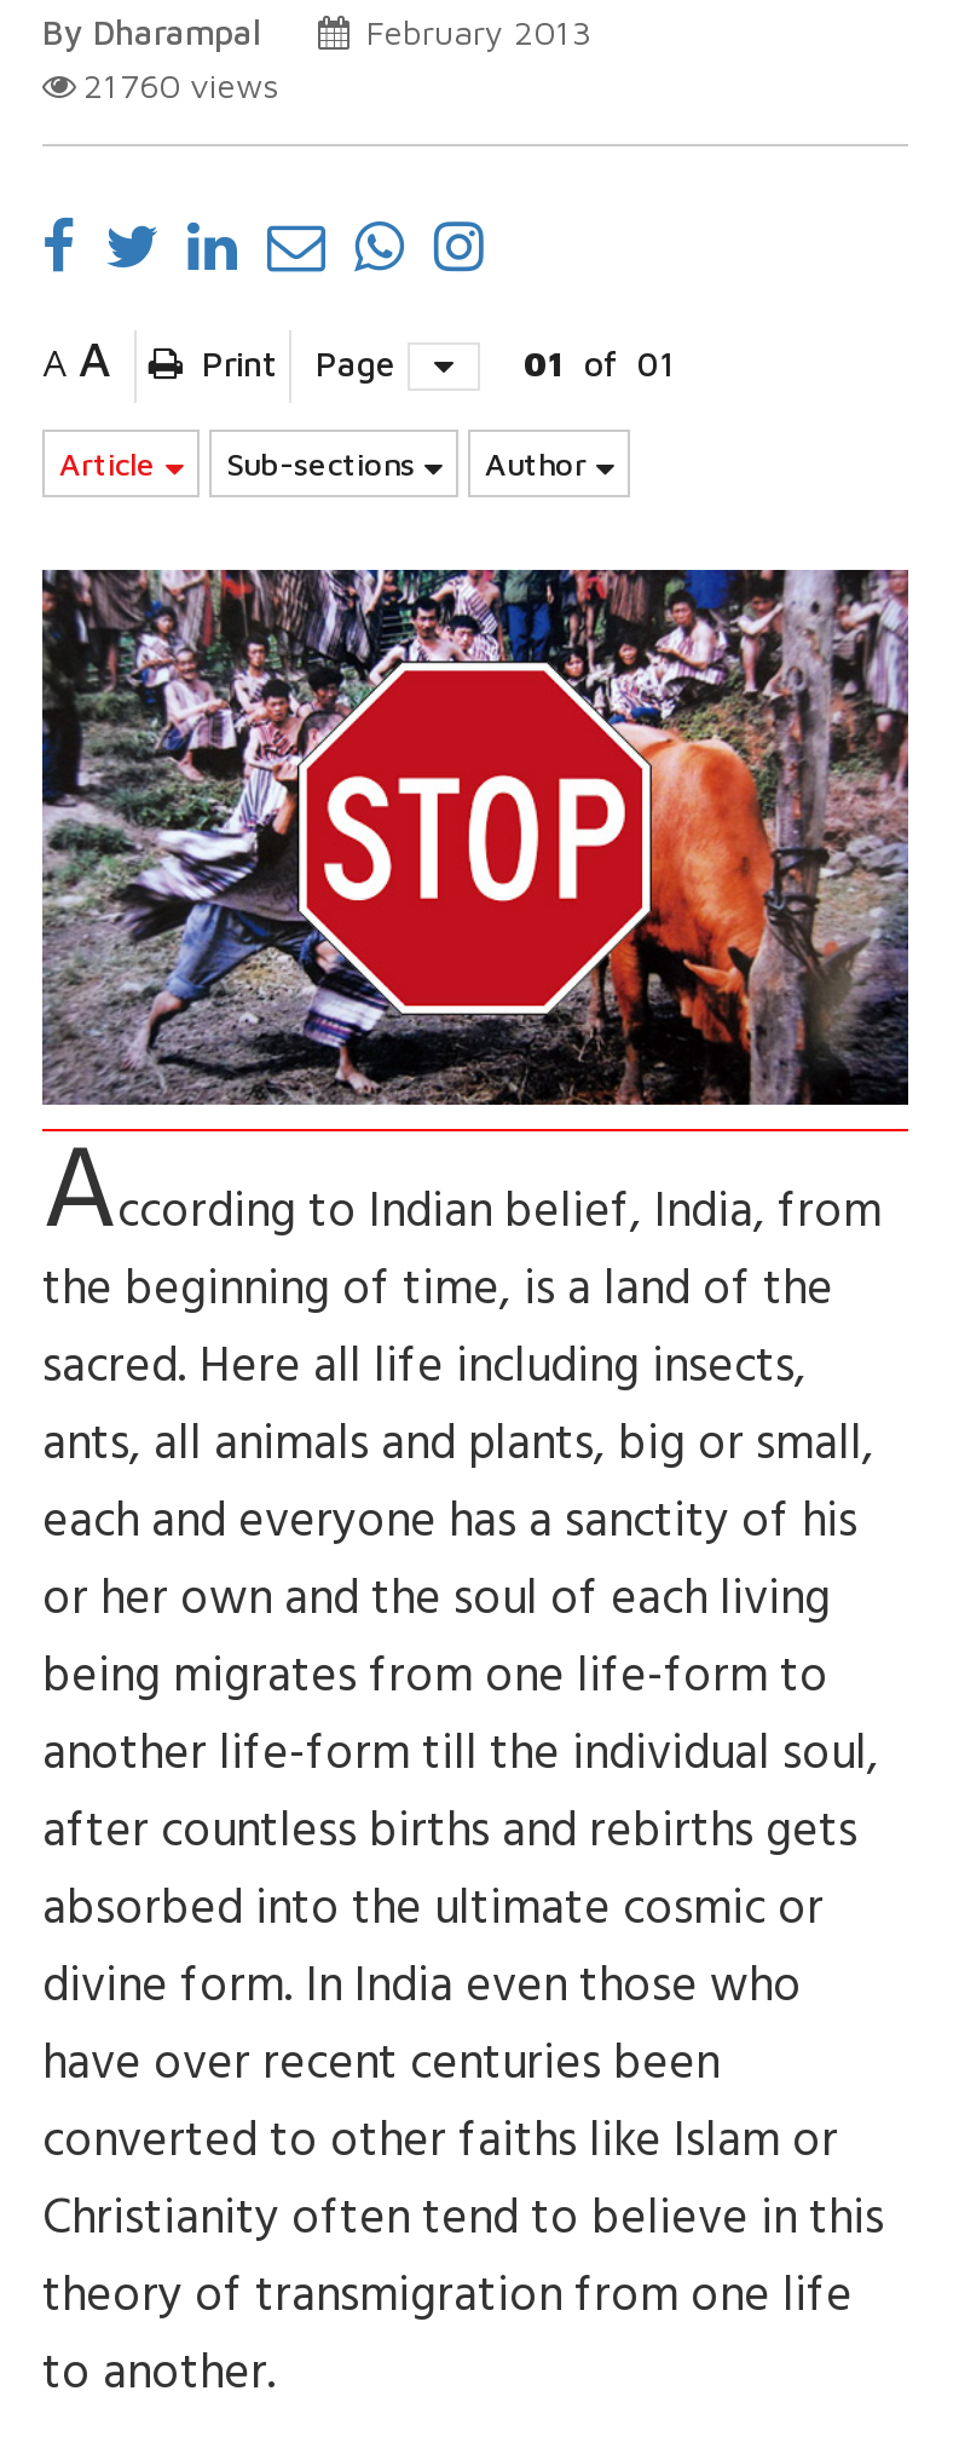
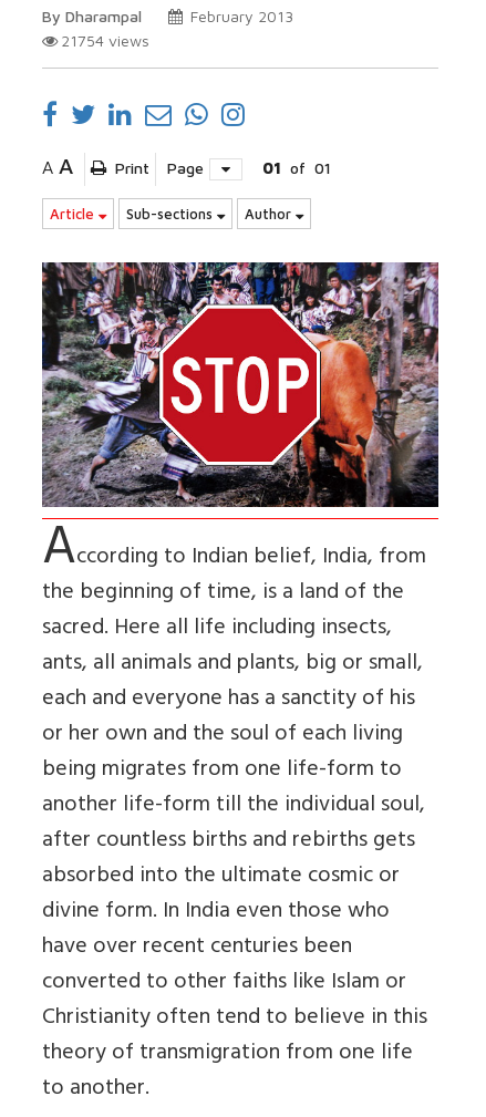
- 21760 views
+ 21754 views
